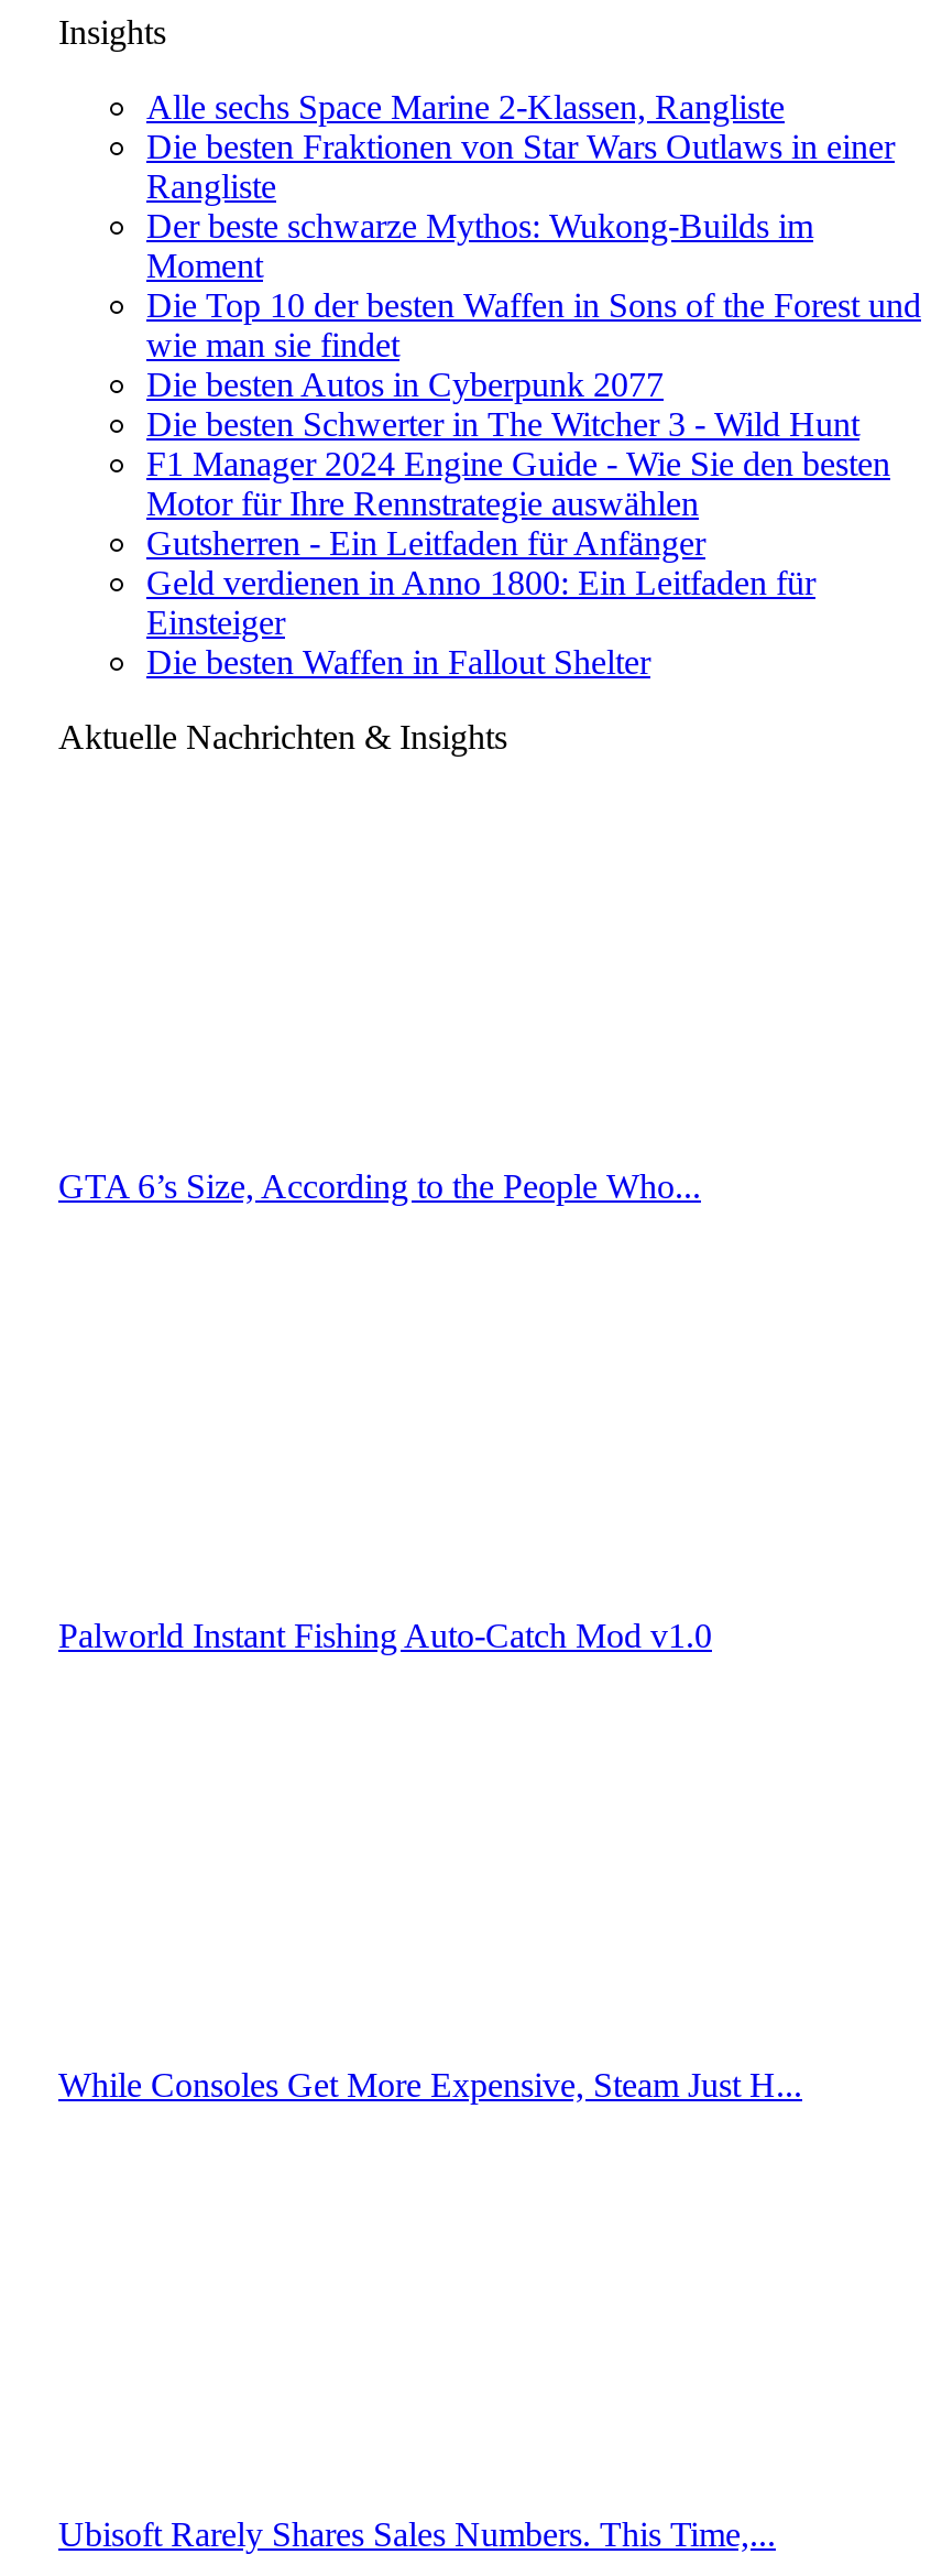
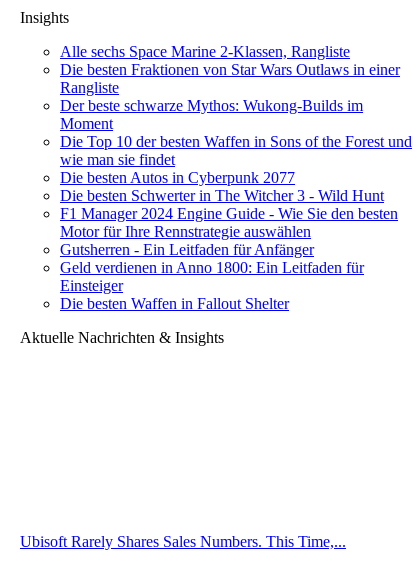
- GTA 6’s Size, According to the People Who...

- Palworld Instant Fishing Auto-Catch Mod v1.0

- While Consoles Get More Expensive, Steam Just H...
